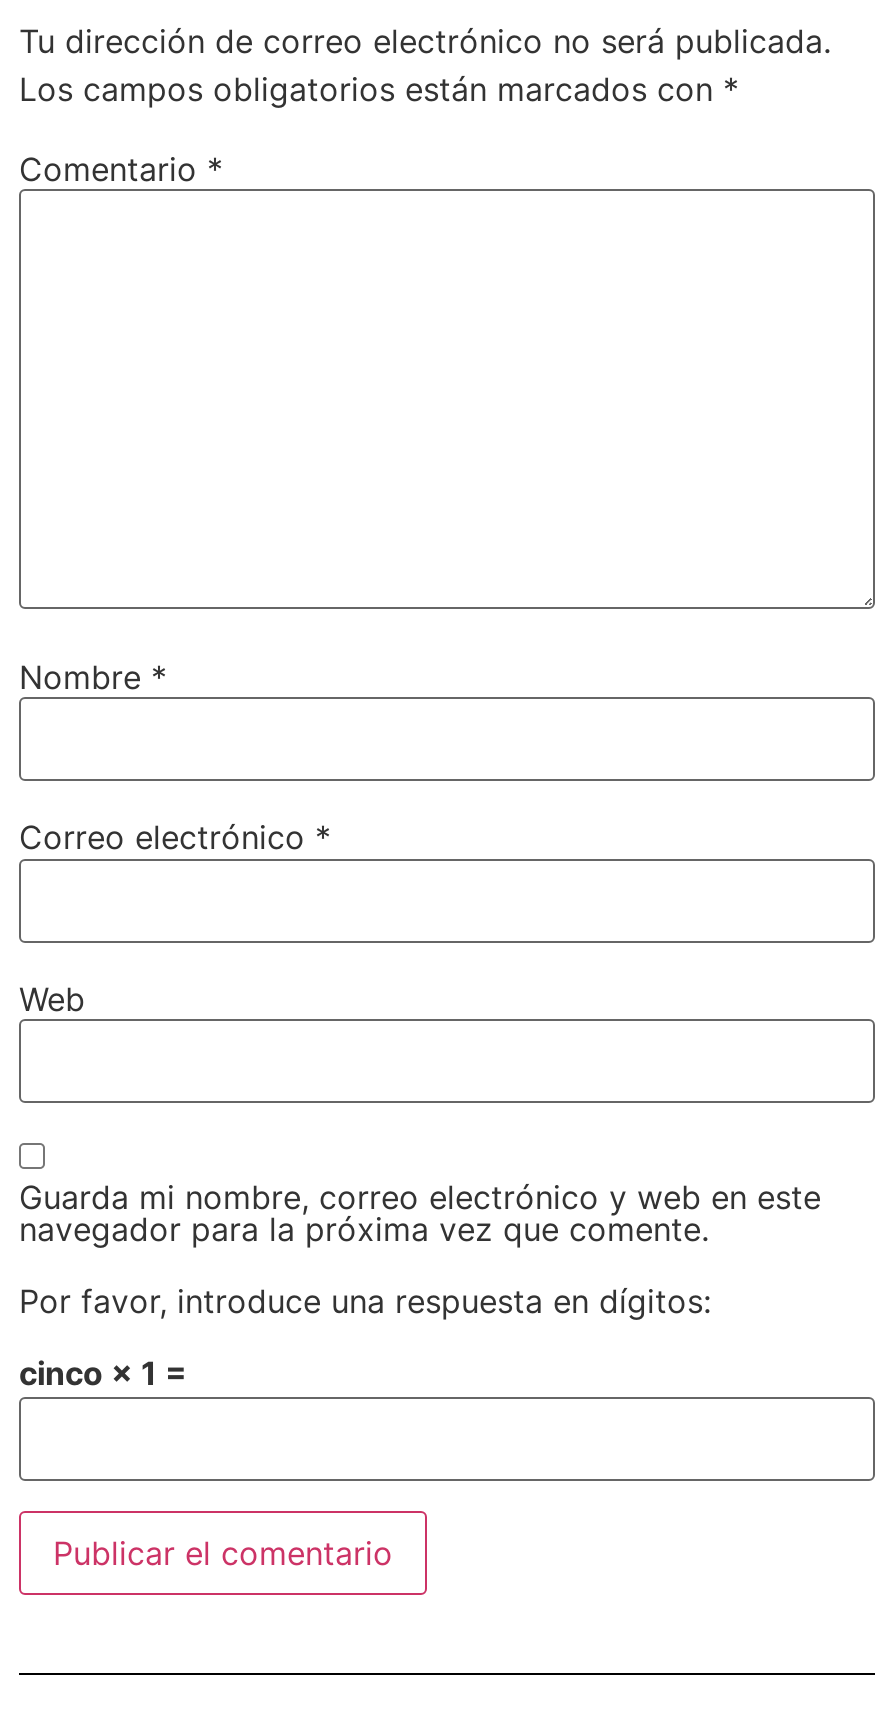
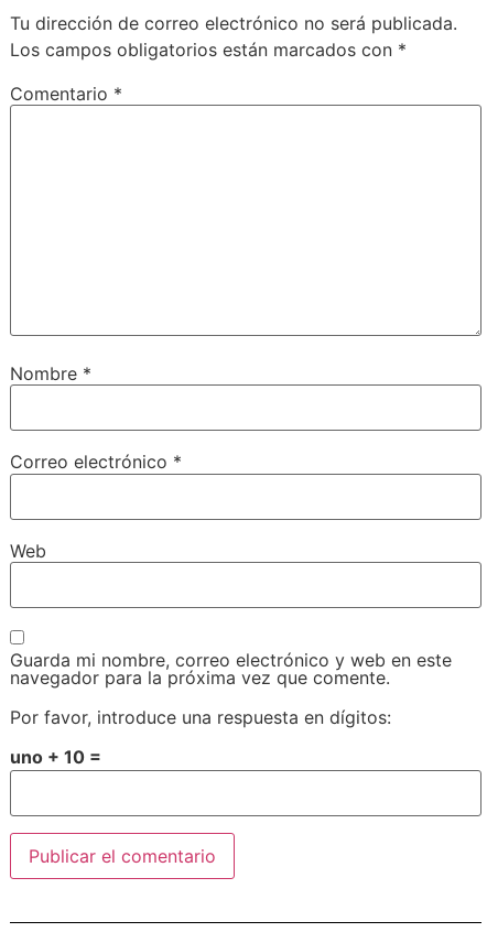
- cinco × 1 =
+ uno + 10 =
